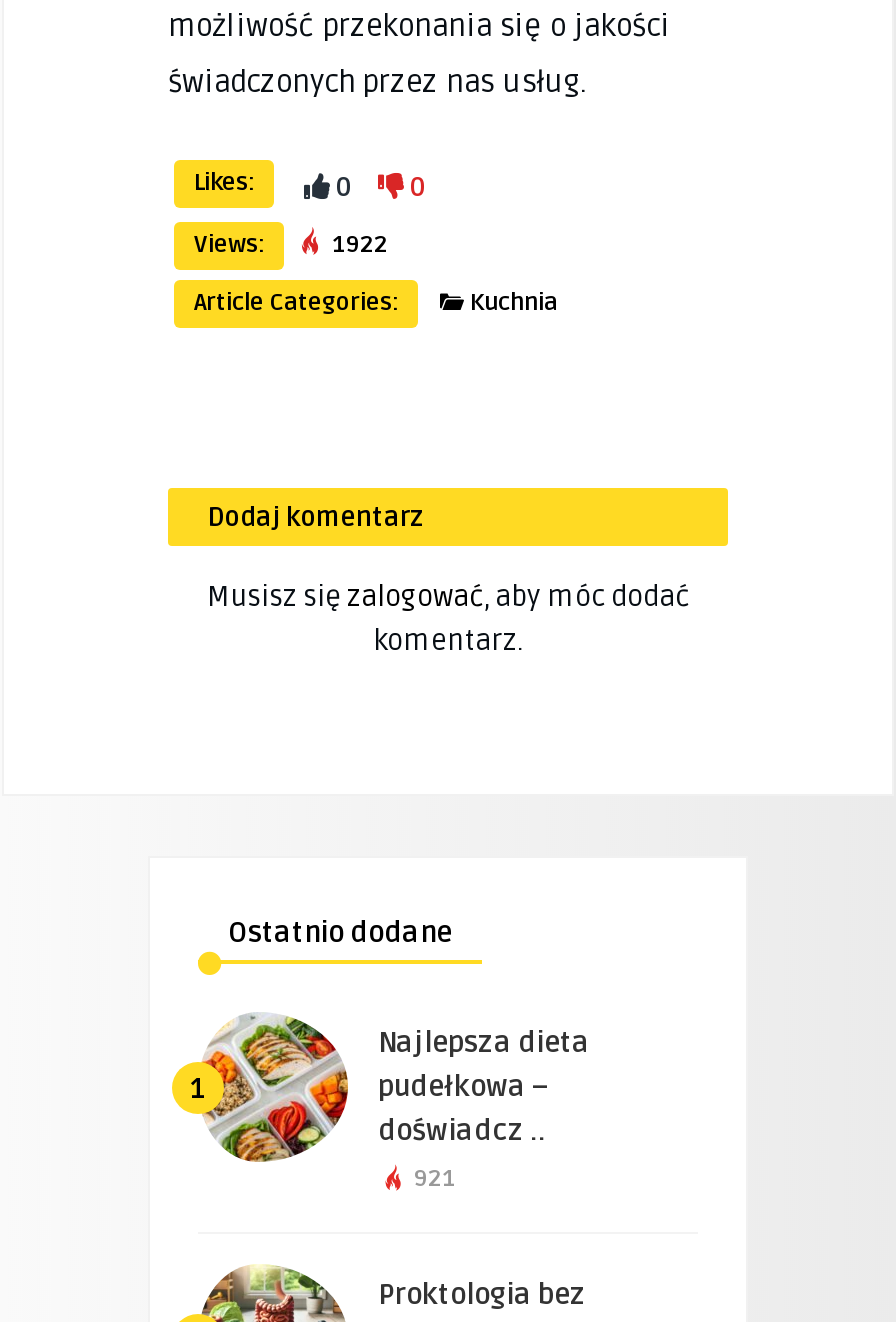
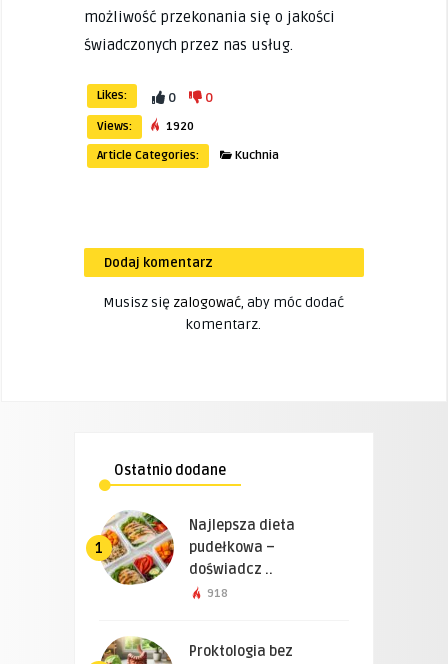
- 1922
+ 1920

- 921
+ 918
